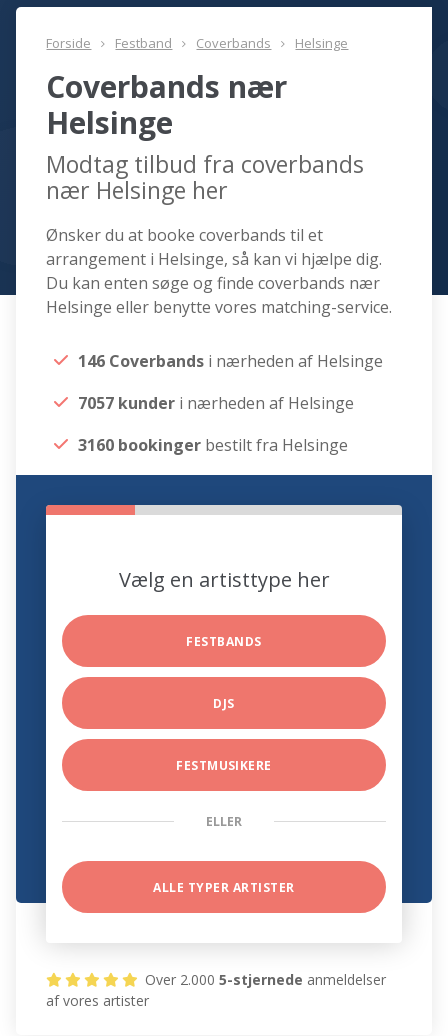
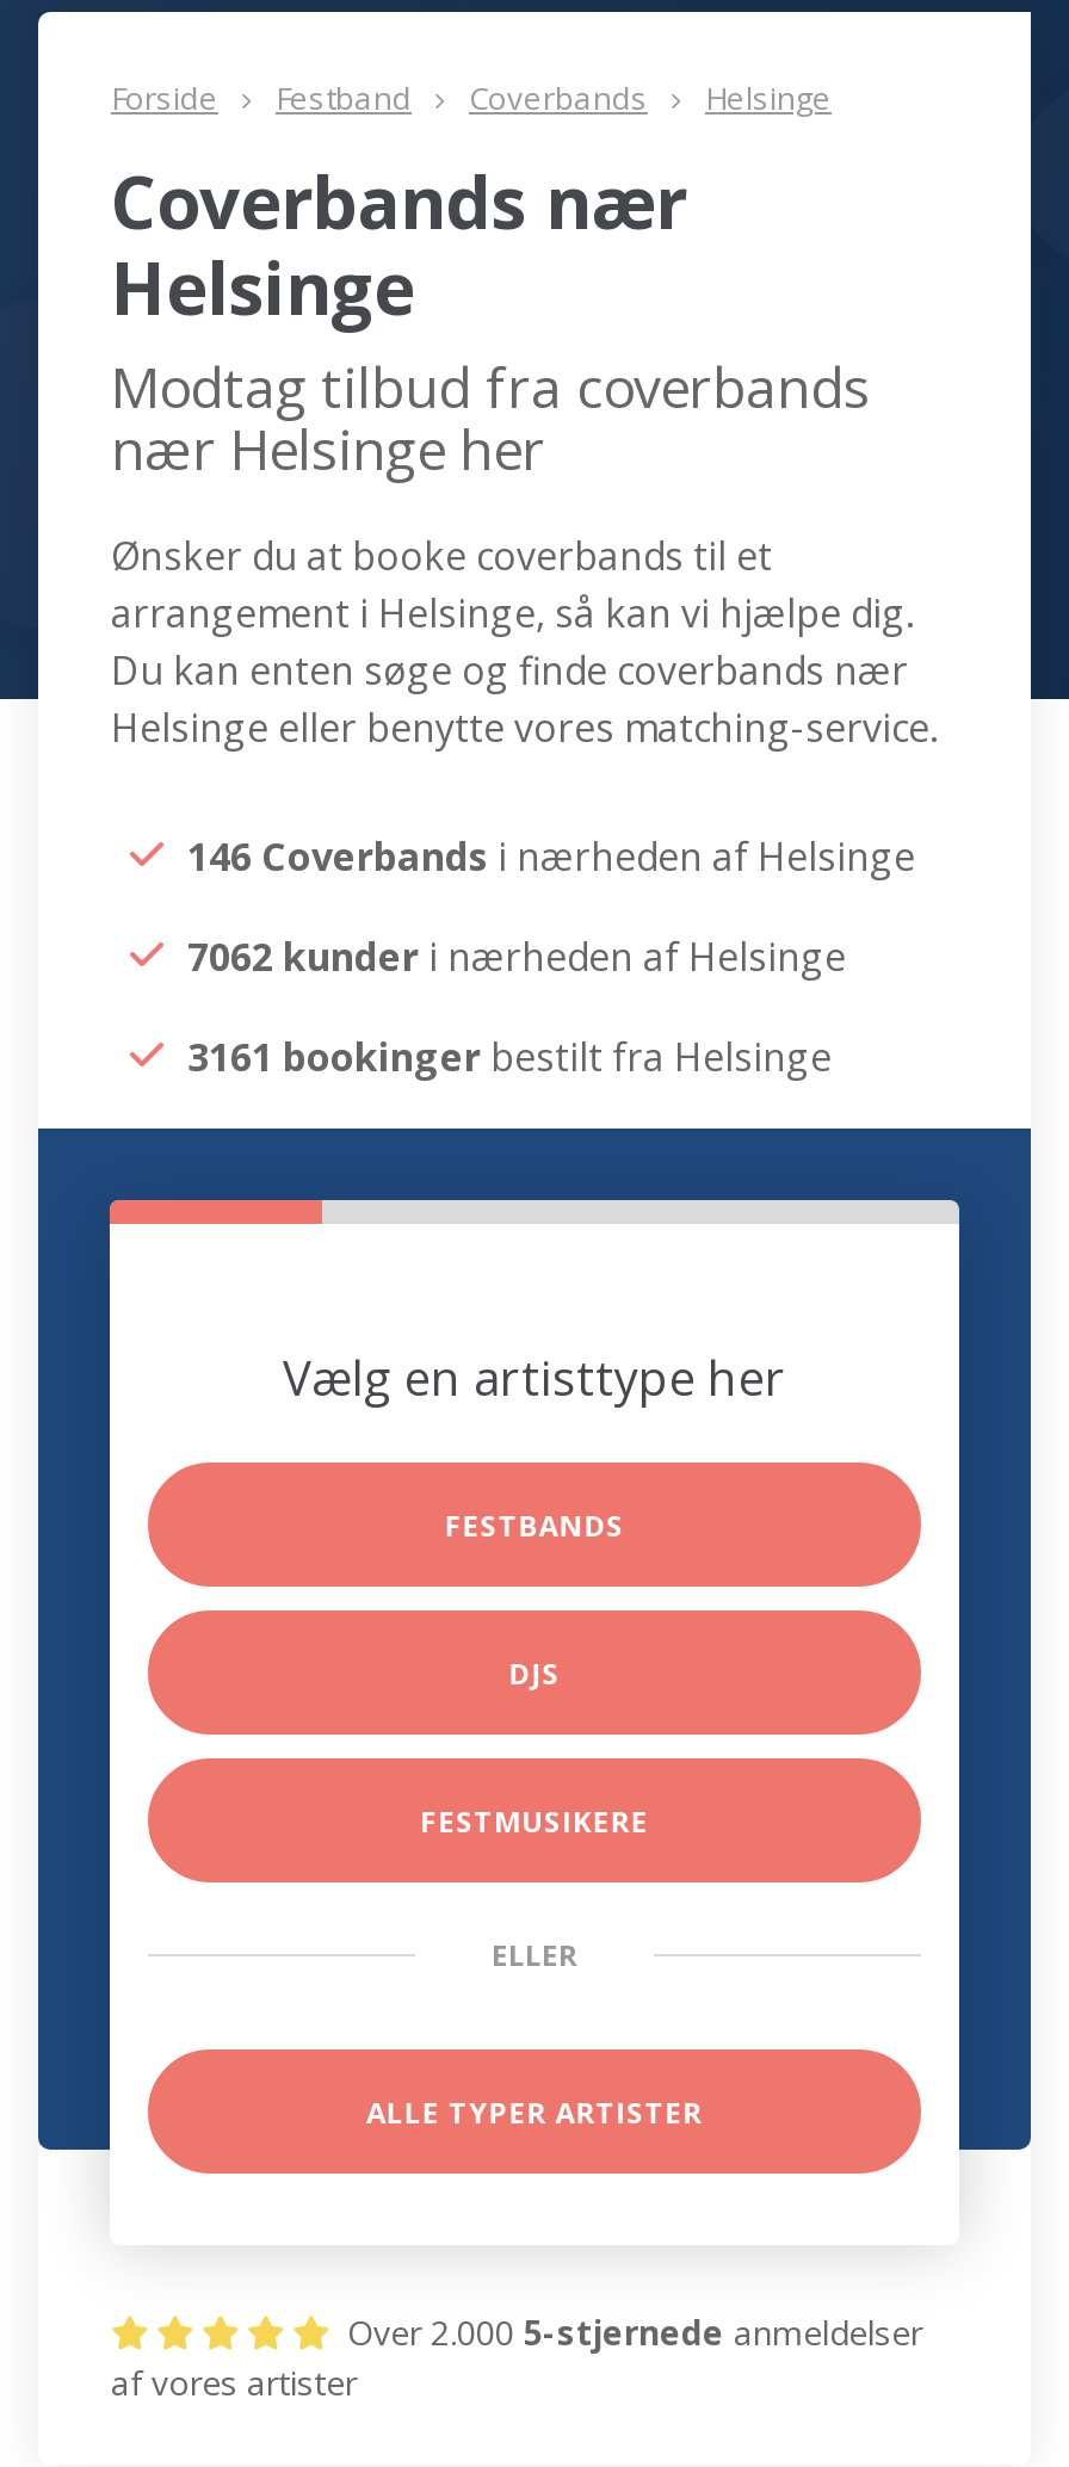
- 7057 kunder i nærheden af Helsinge
+ 7062 kunder i nærheden af Helsinge

- 3160 bookinger bestilt fra Helsinge
+ 3161 bookinger bestilt fra Helsinge
